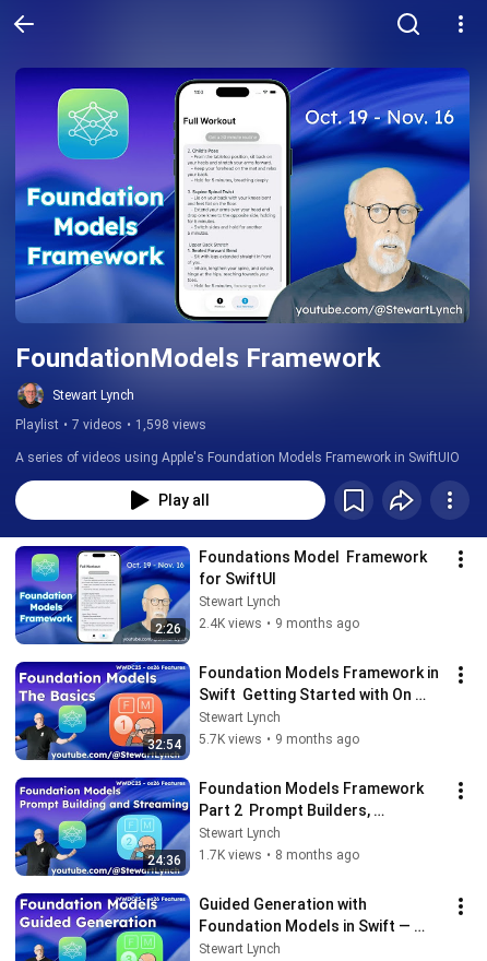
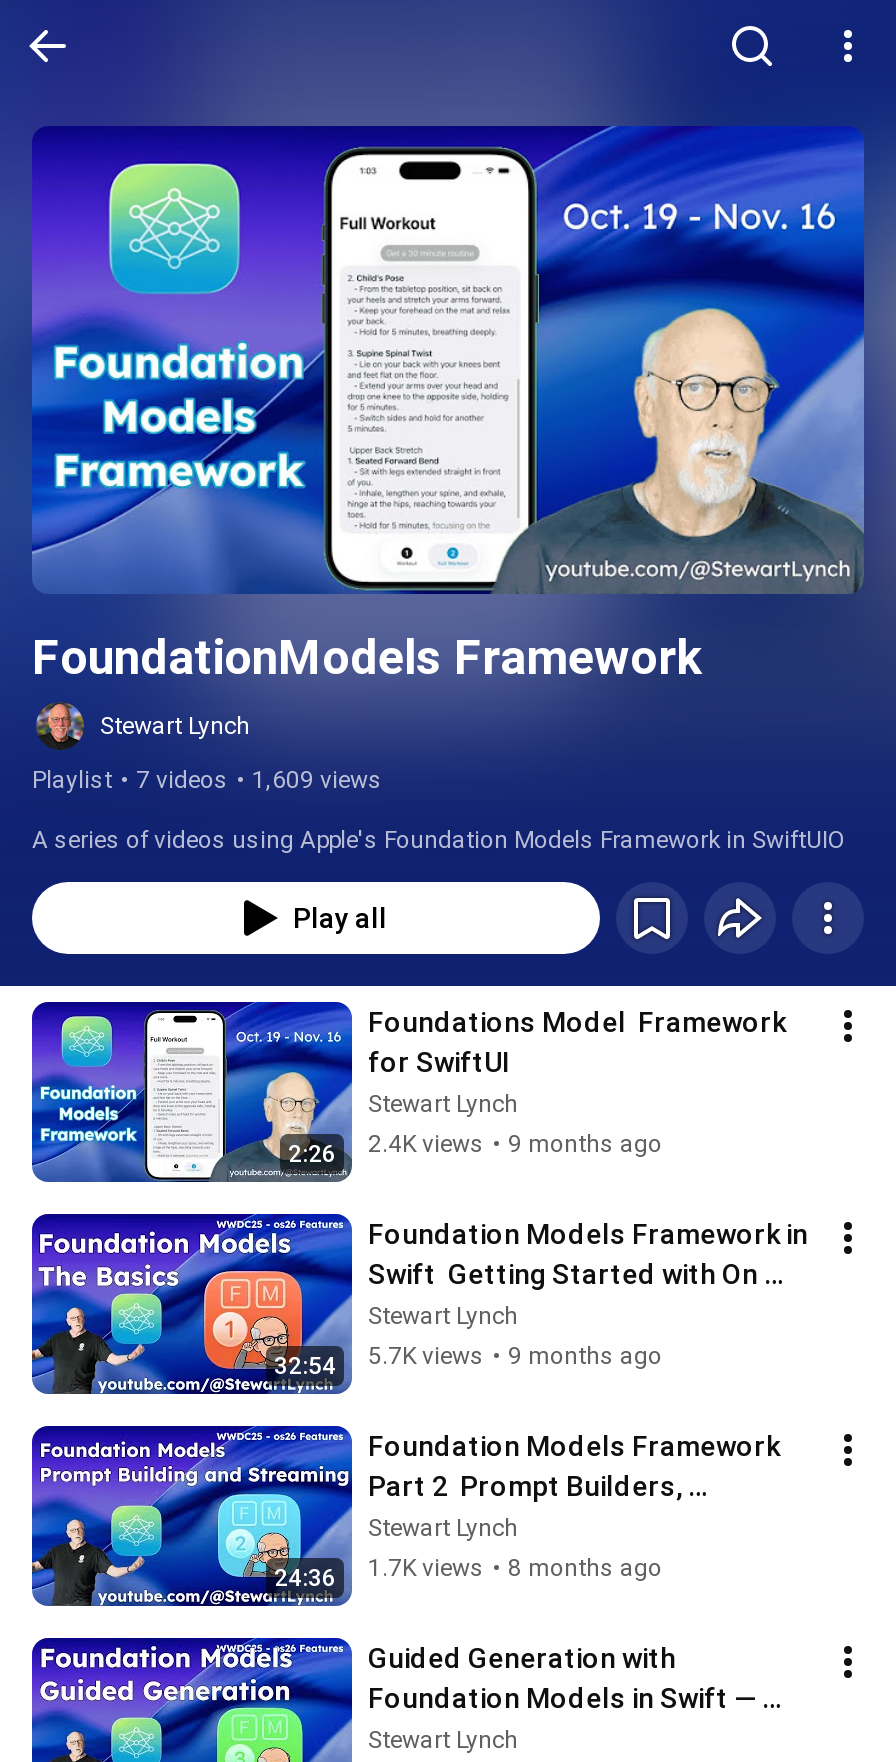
- Playlist • 7 videos • 1,598 views
+ Playlist • 7 videos • 1,609 views
